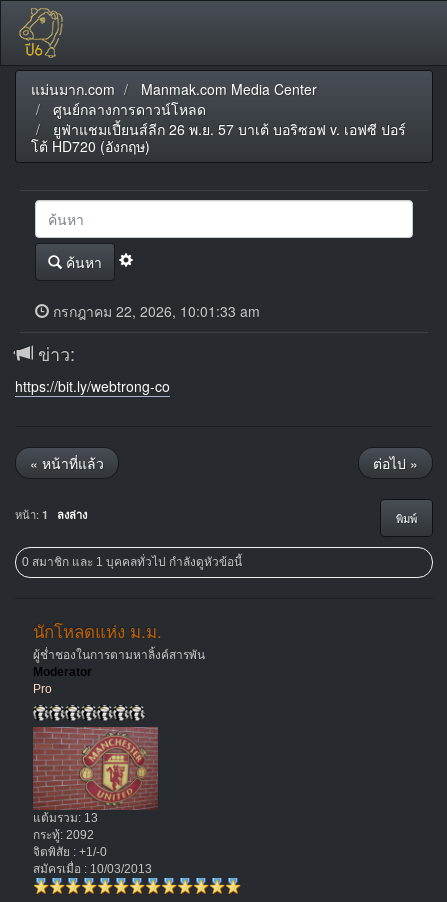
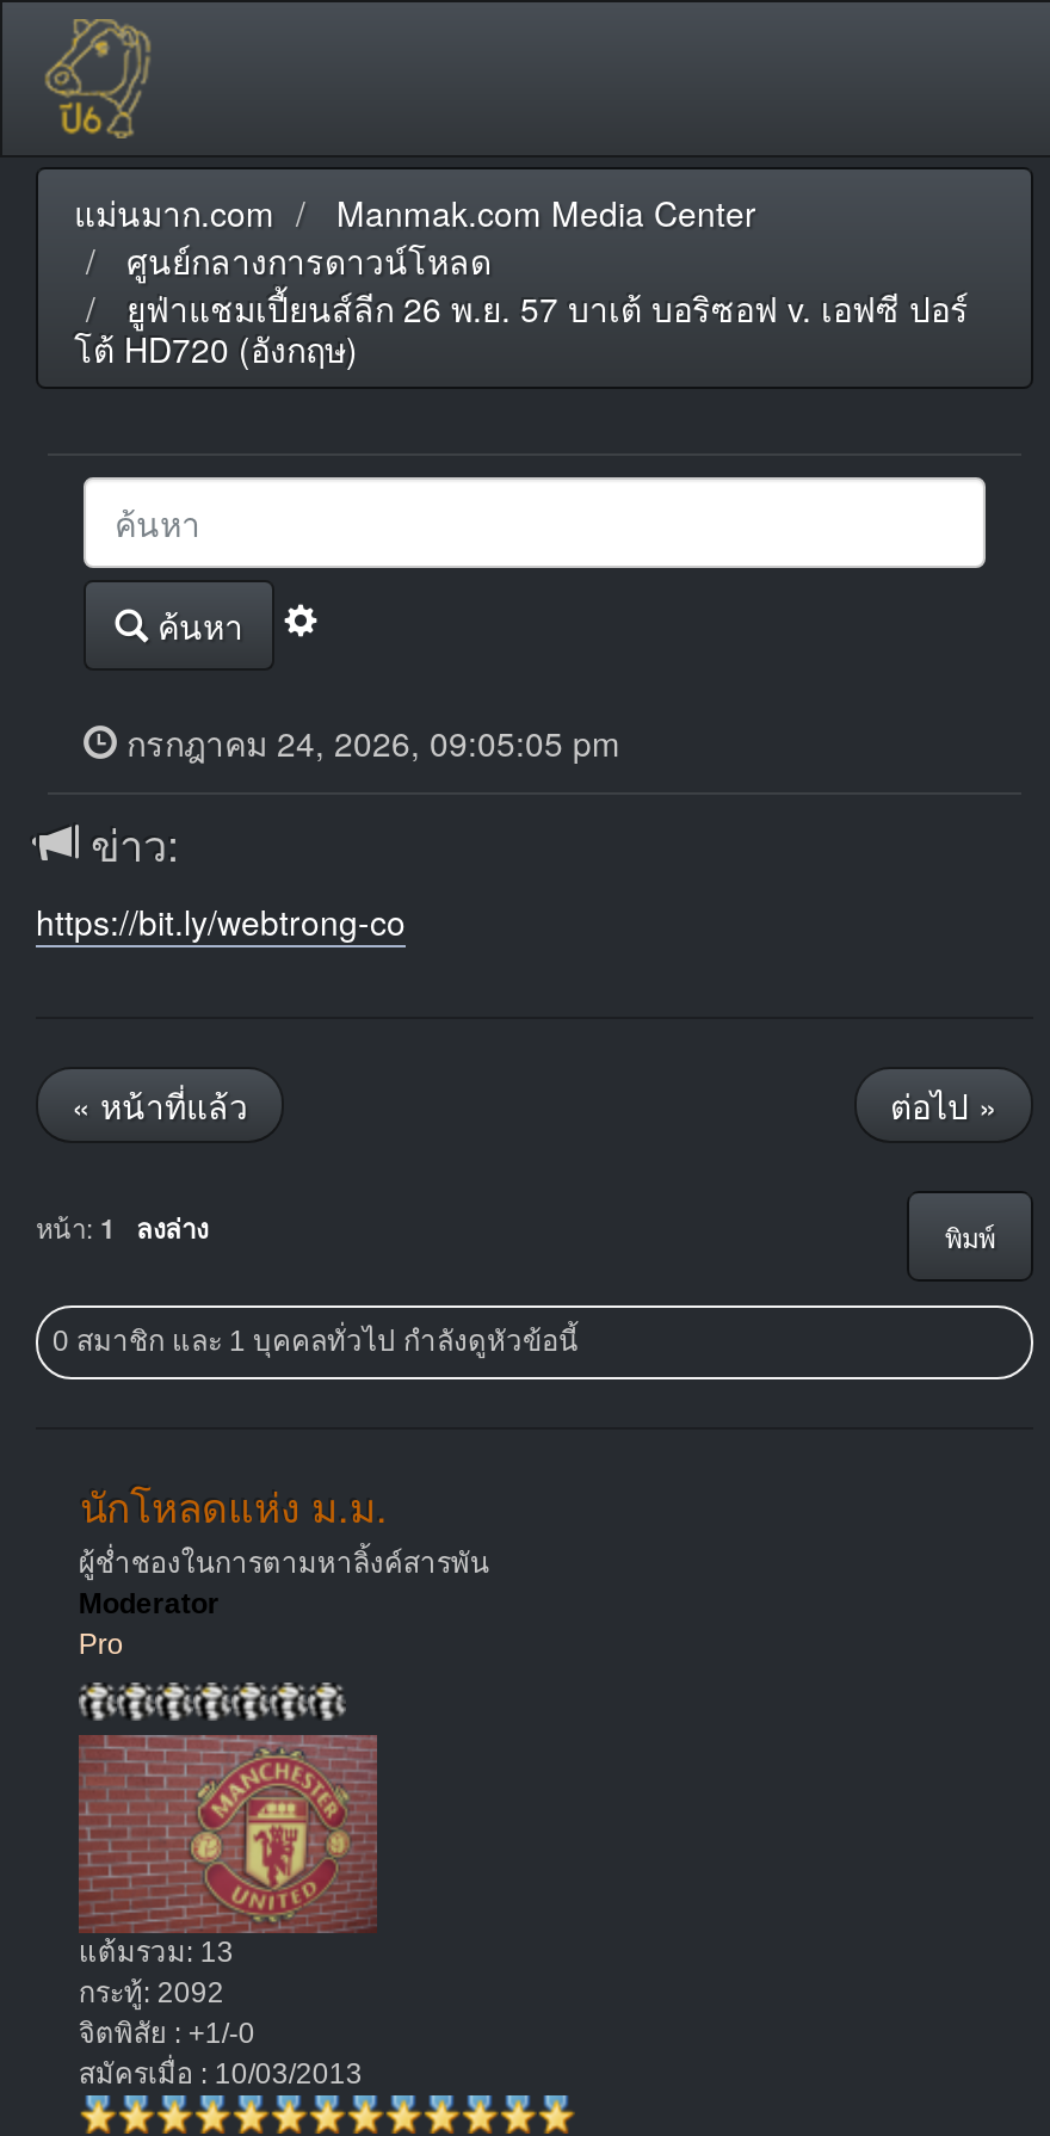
- กรกฎาคม 22, 2026, 10:01:33 am
+ กรกฎาคม 24, 2026, 09:05:05 pm
